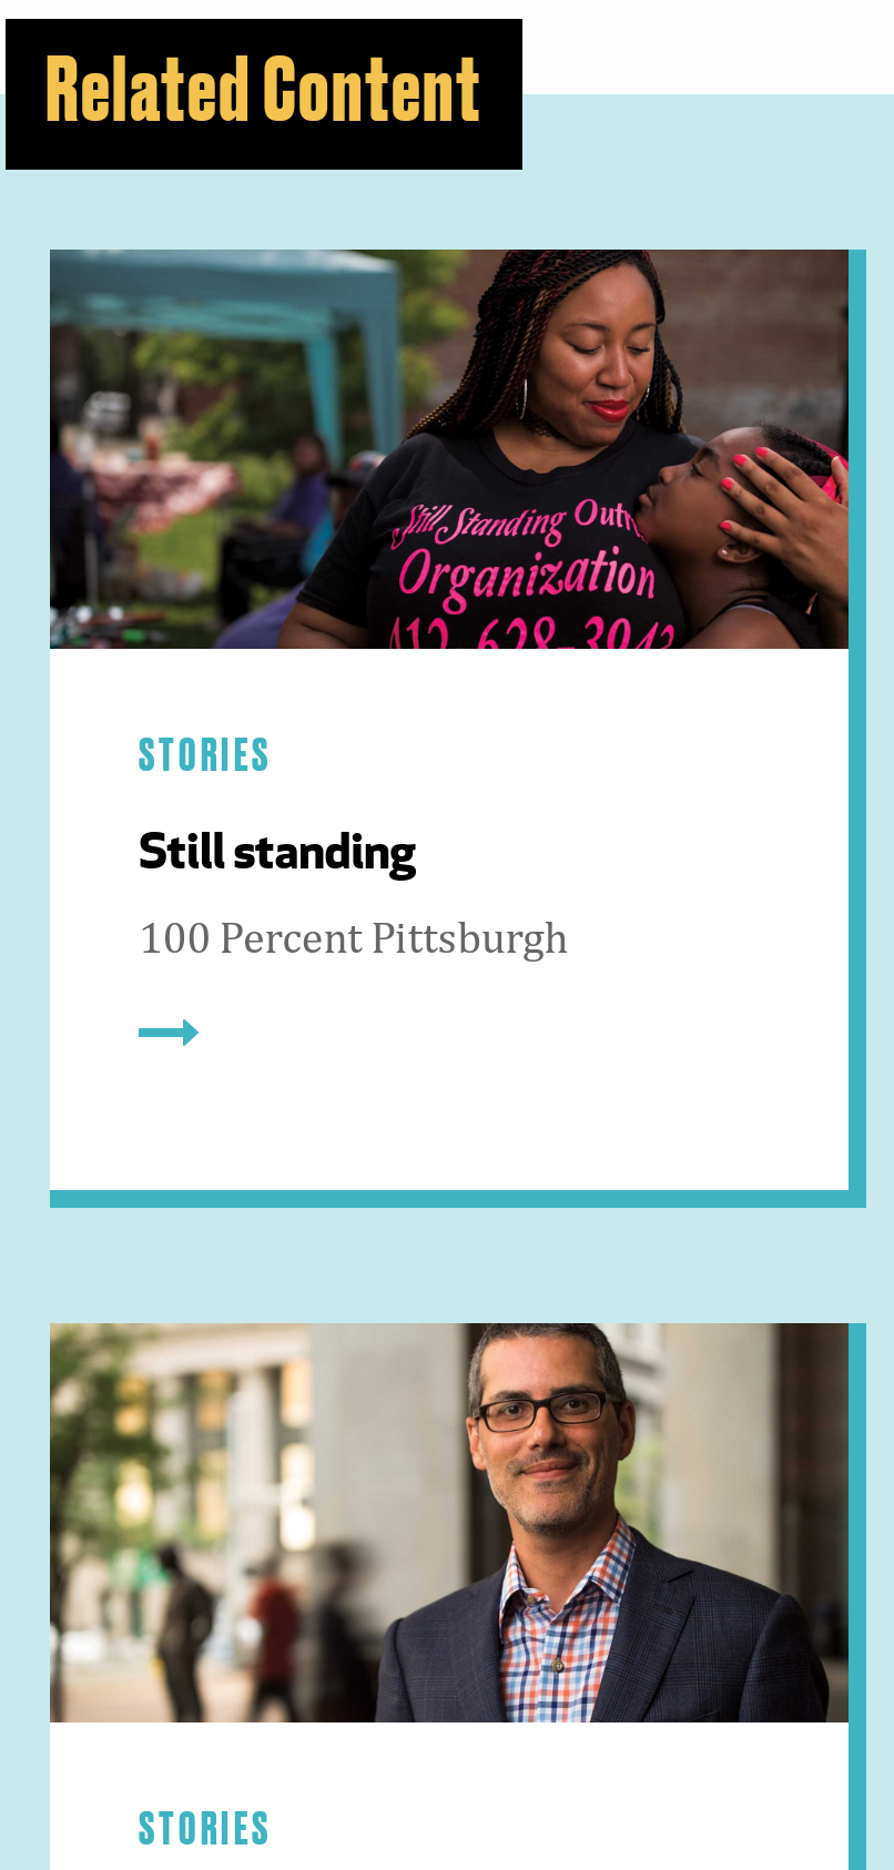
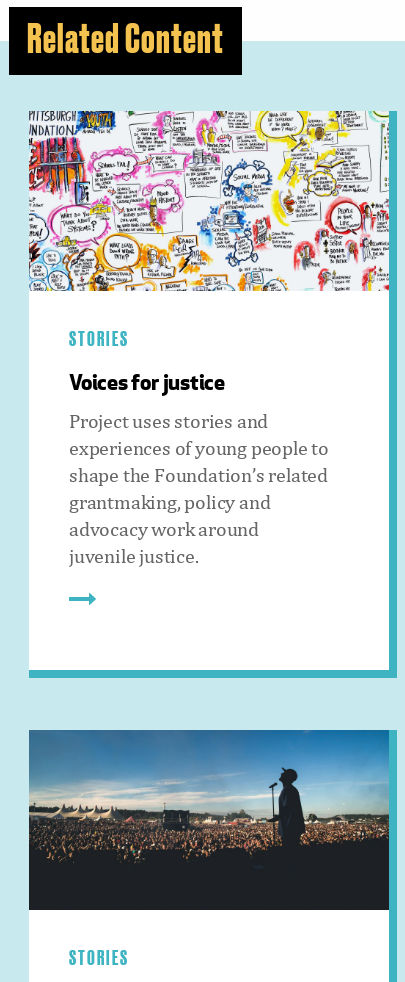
- [image]
+ [image]

- Still standing
+ Voices for justice

- 100 Percent Pittsburgh
+ Project uses stories and
+ experiences of young people to
+ shape the Foundation’s related
+ grantmaking, policy and
+ advocacy work around
+ juvenile justice.

- [image]
+ [image]
